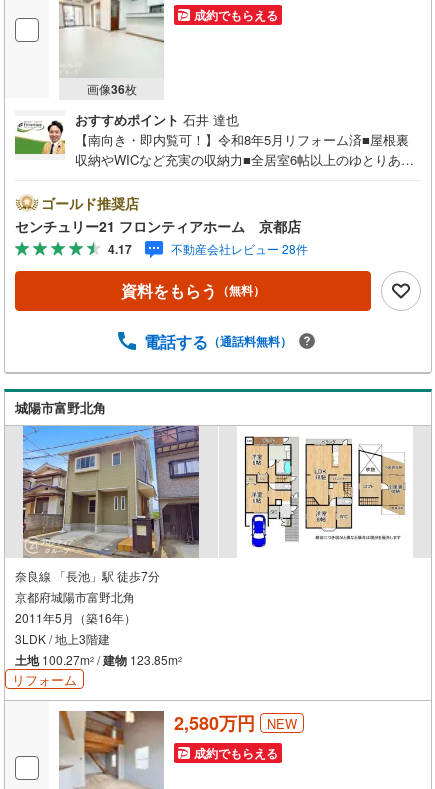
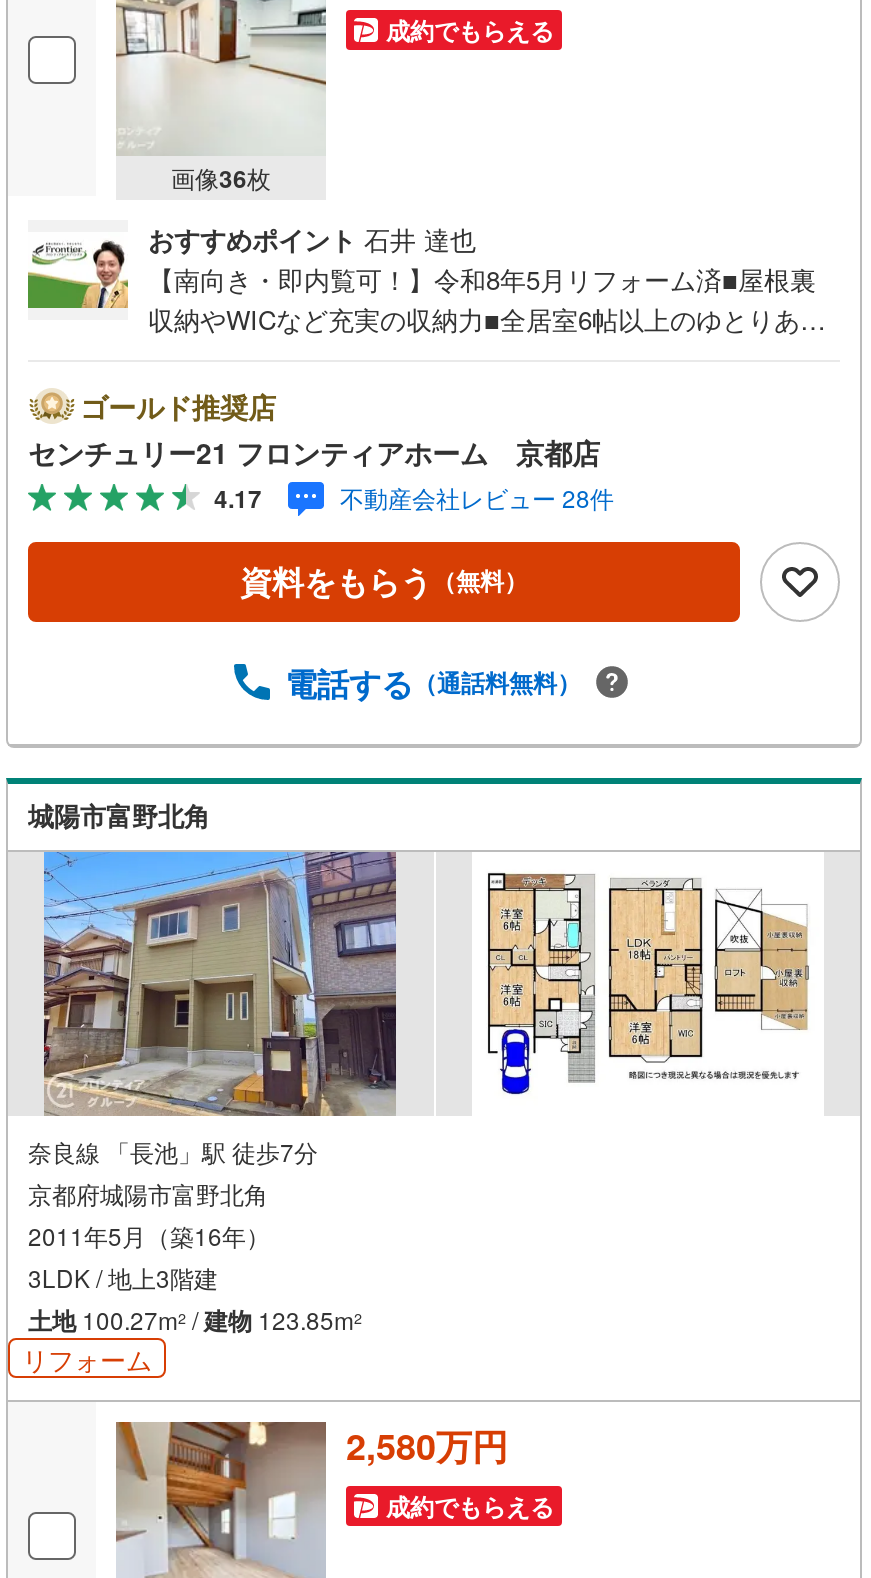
- NEW
